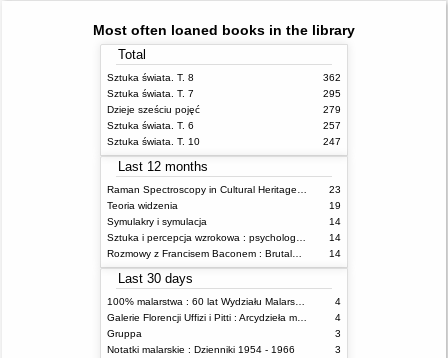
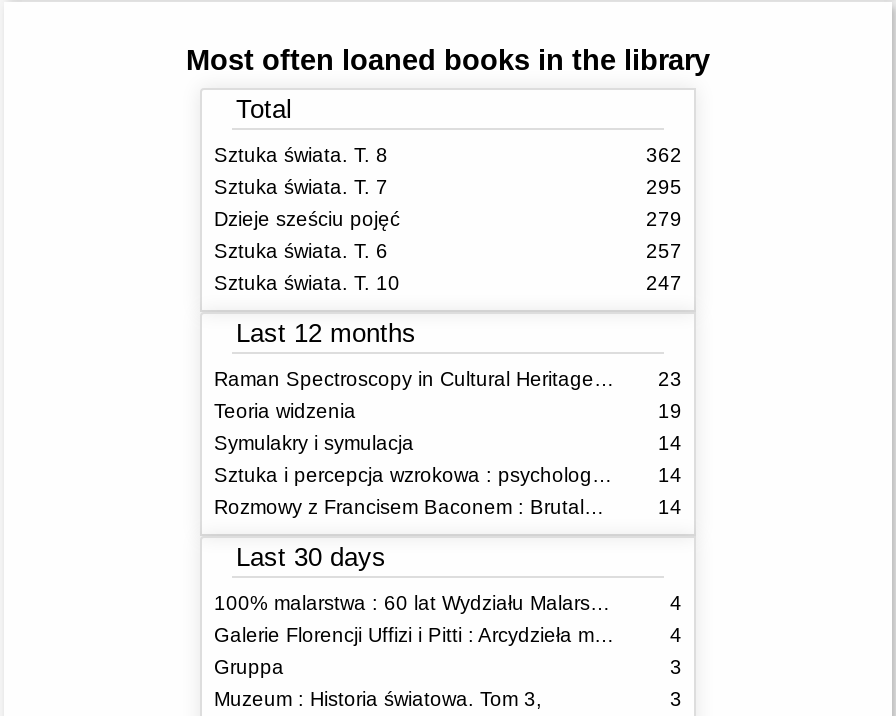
- Notatki malarskie : Dzienniki 1954 - 1966
+ Muzeum : Historia światowa. Tom 3,
